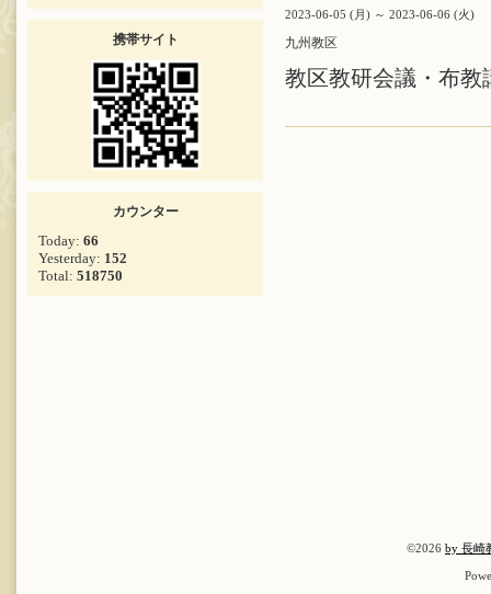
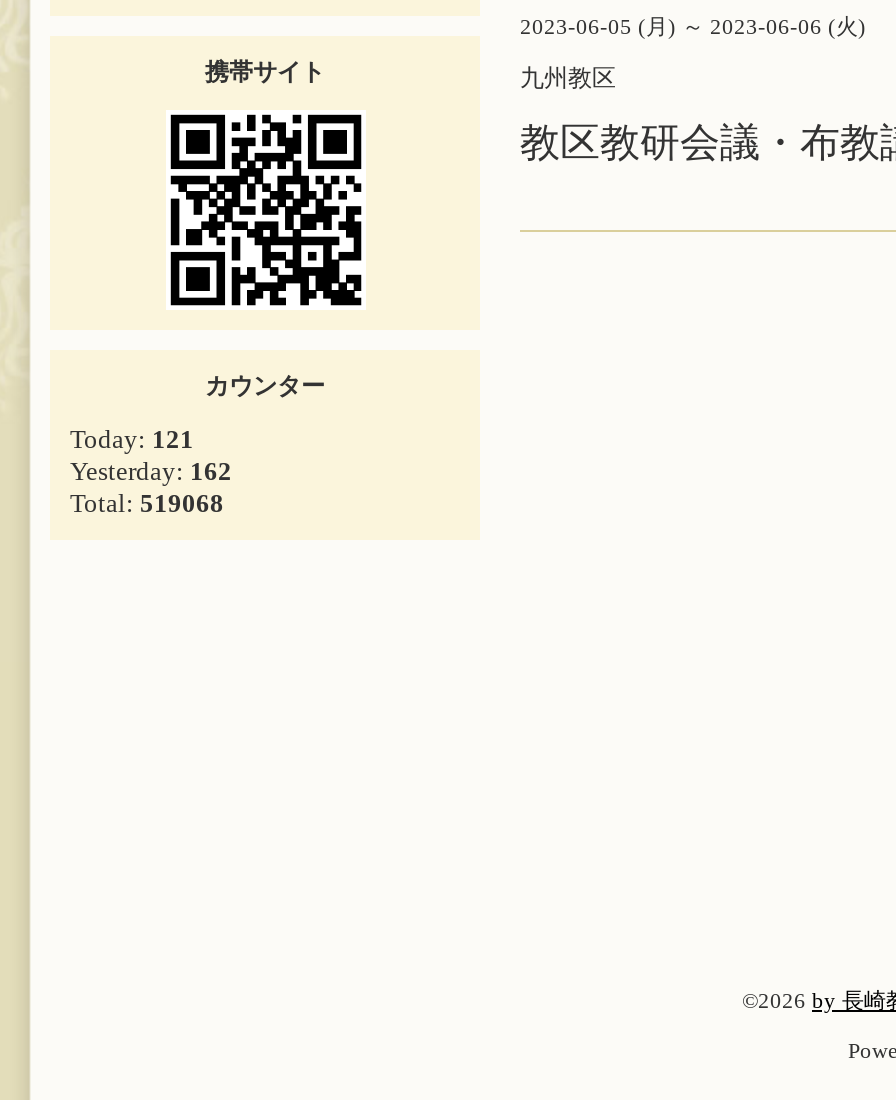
- Today: 66
+ Today: 121

- Yesterday: 152
+ Yesterday: 162

- Total: 518750
+ Total: 519068
